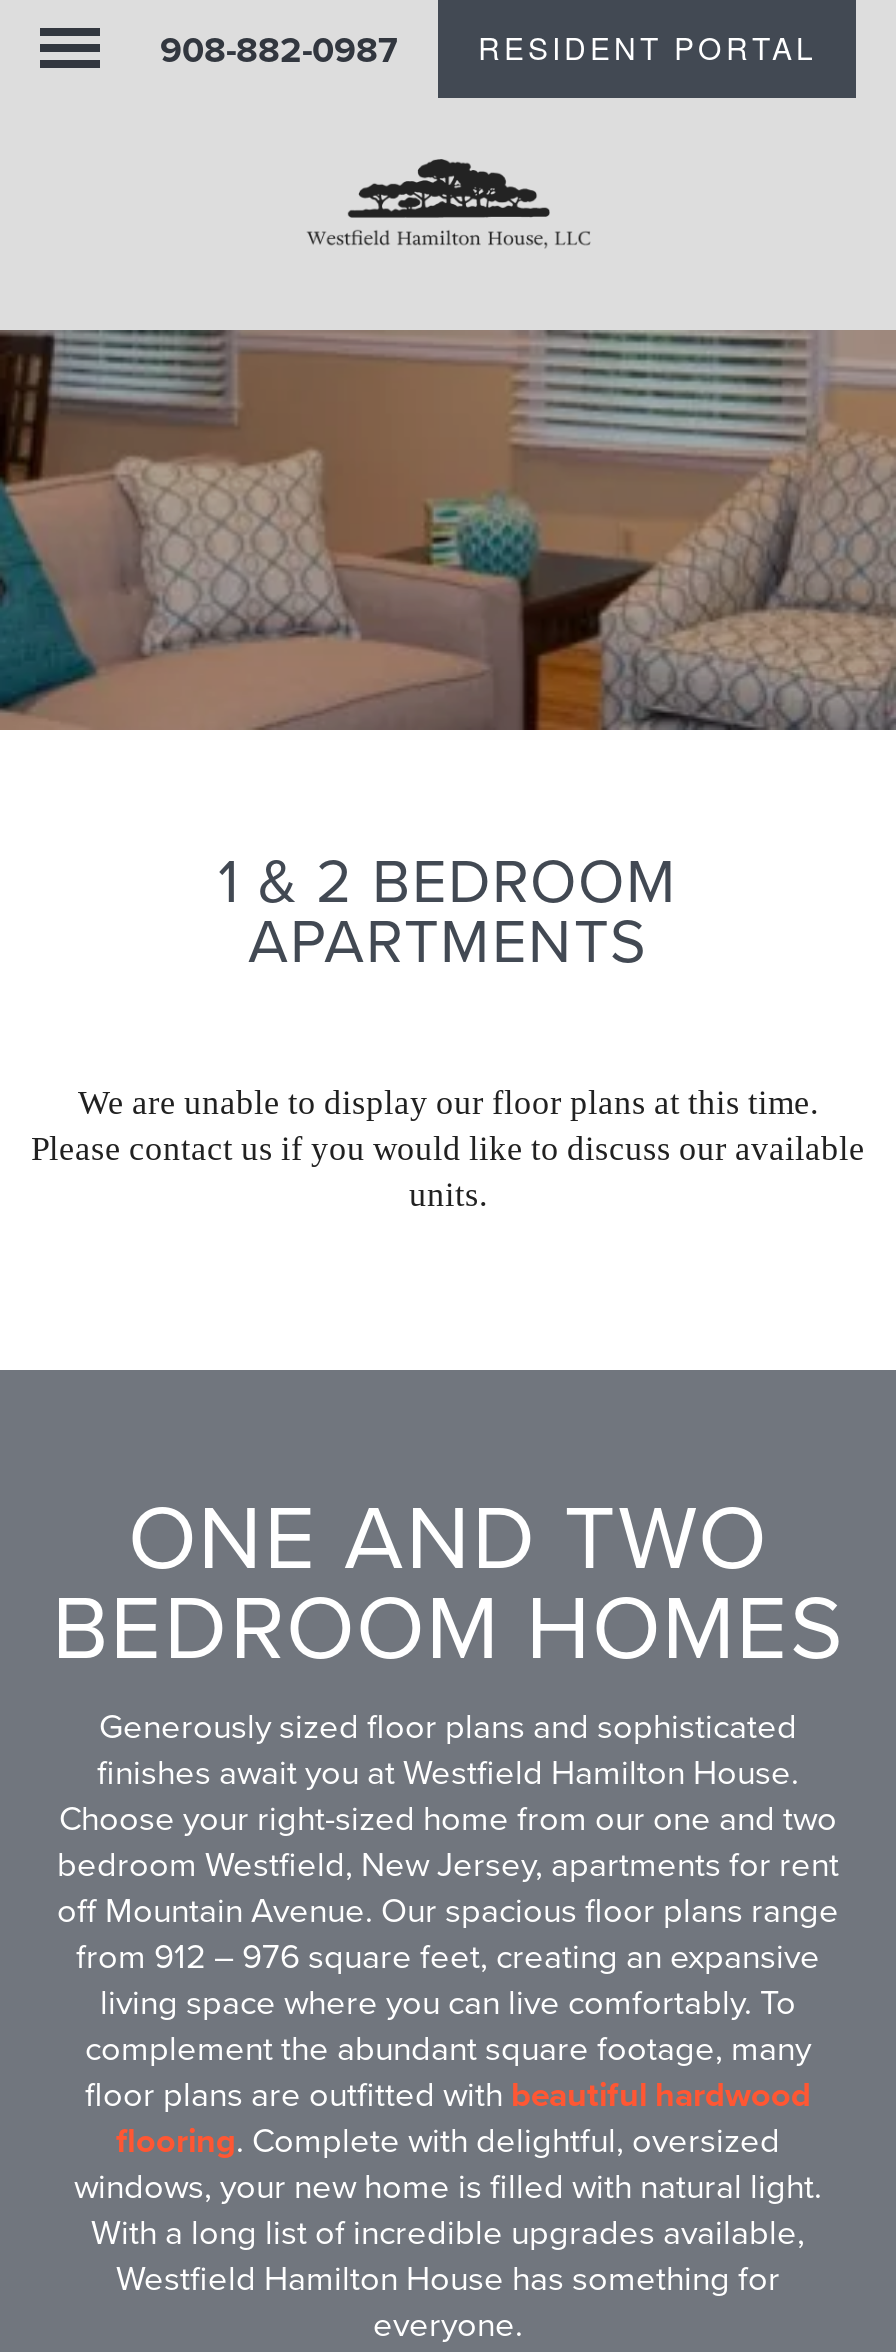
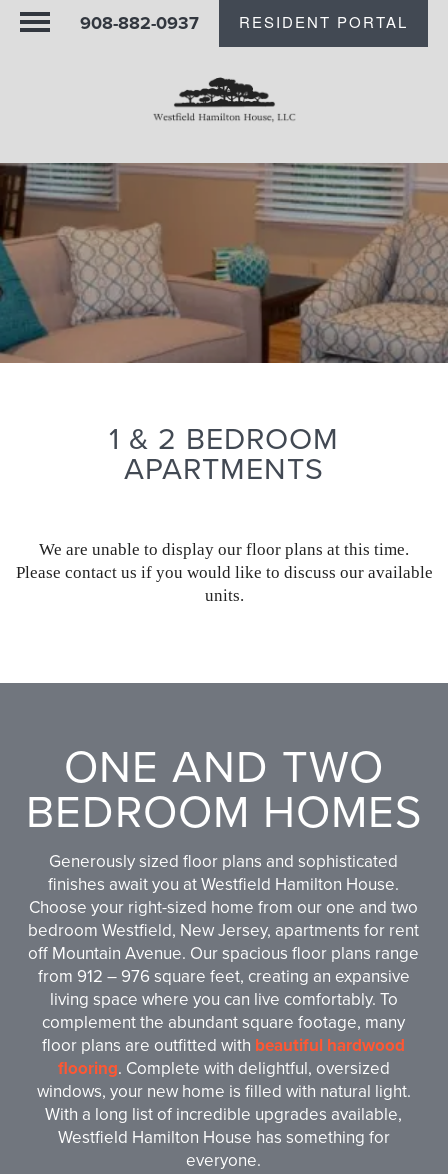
- 908-882-0987 RESIDENT PORTAL
+ 908-882-0937 RESIDENT PORTAL
